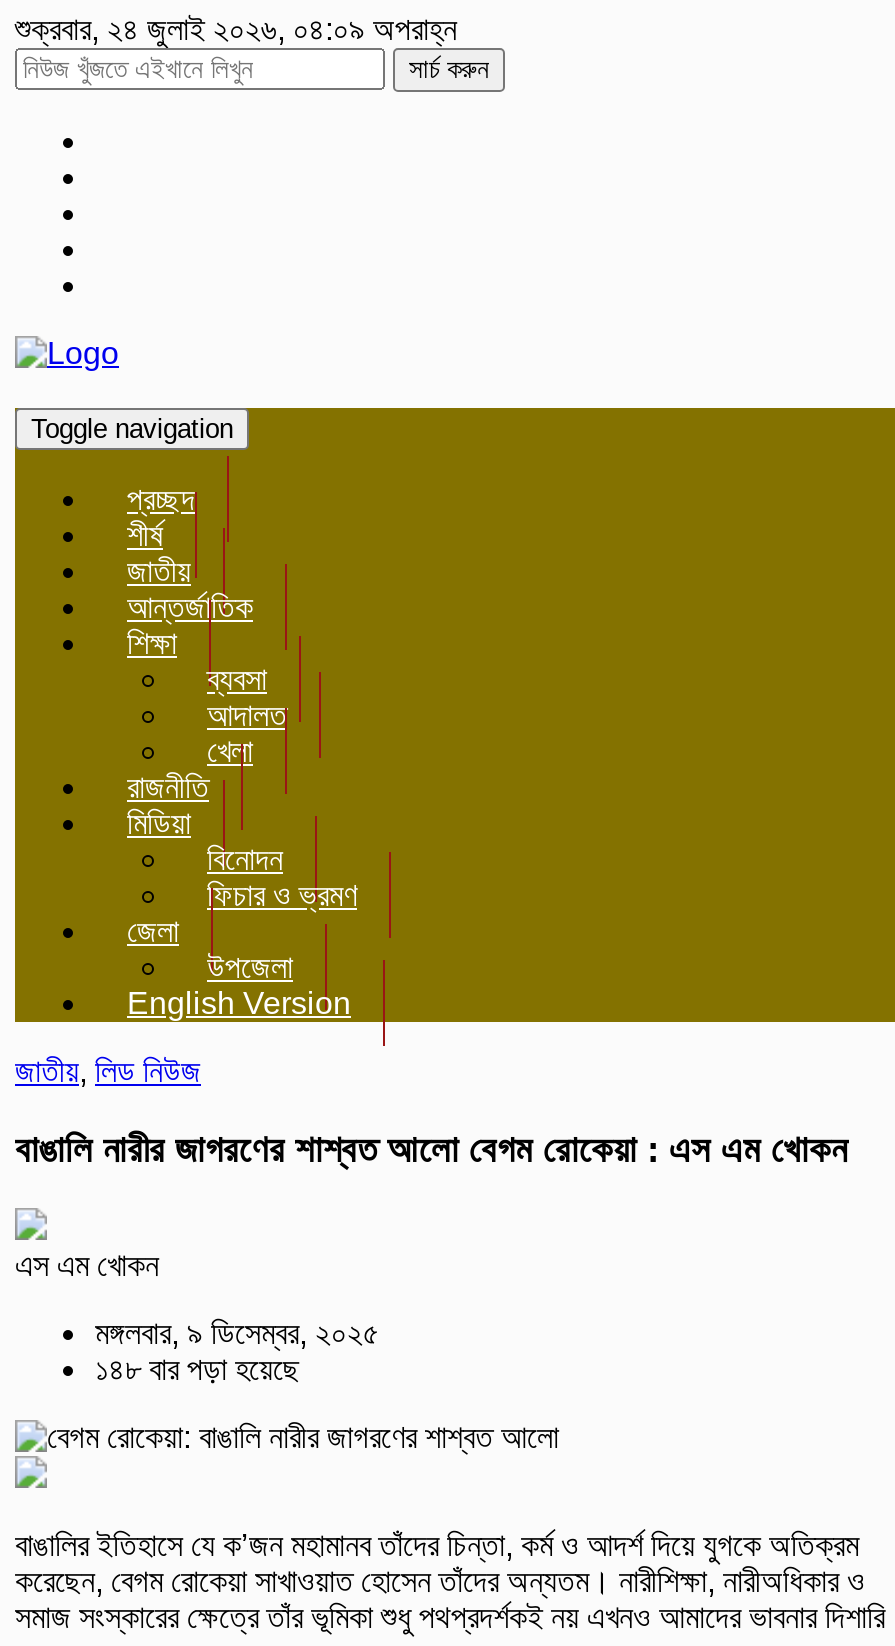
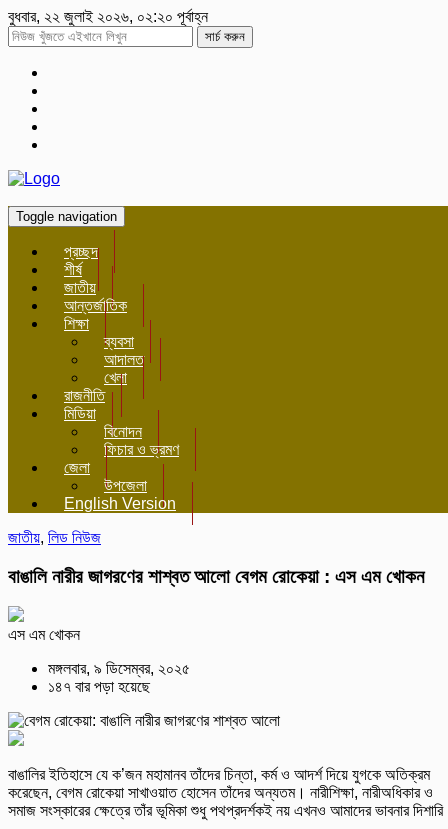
- শুক্রবার, ২৪ জুলাই ২০২৬, ০৪:০৯ অপরাহ্ন
+ বুধবার, ২২ জুলাই ২০২৬, ০২:২০ পূর্বাহ্ন

- ১৪৮ বার পড়া হয়েছে
+ ১৪৭ বার পড়া হয়েছে
